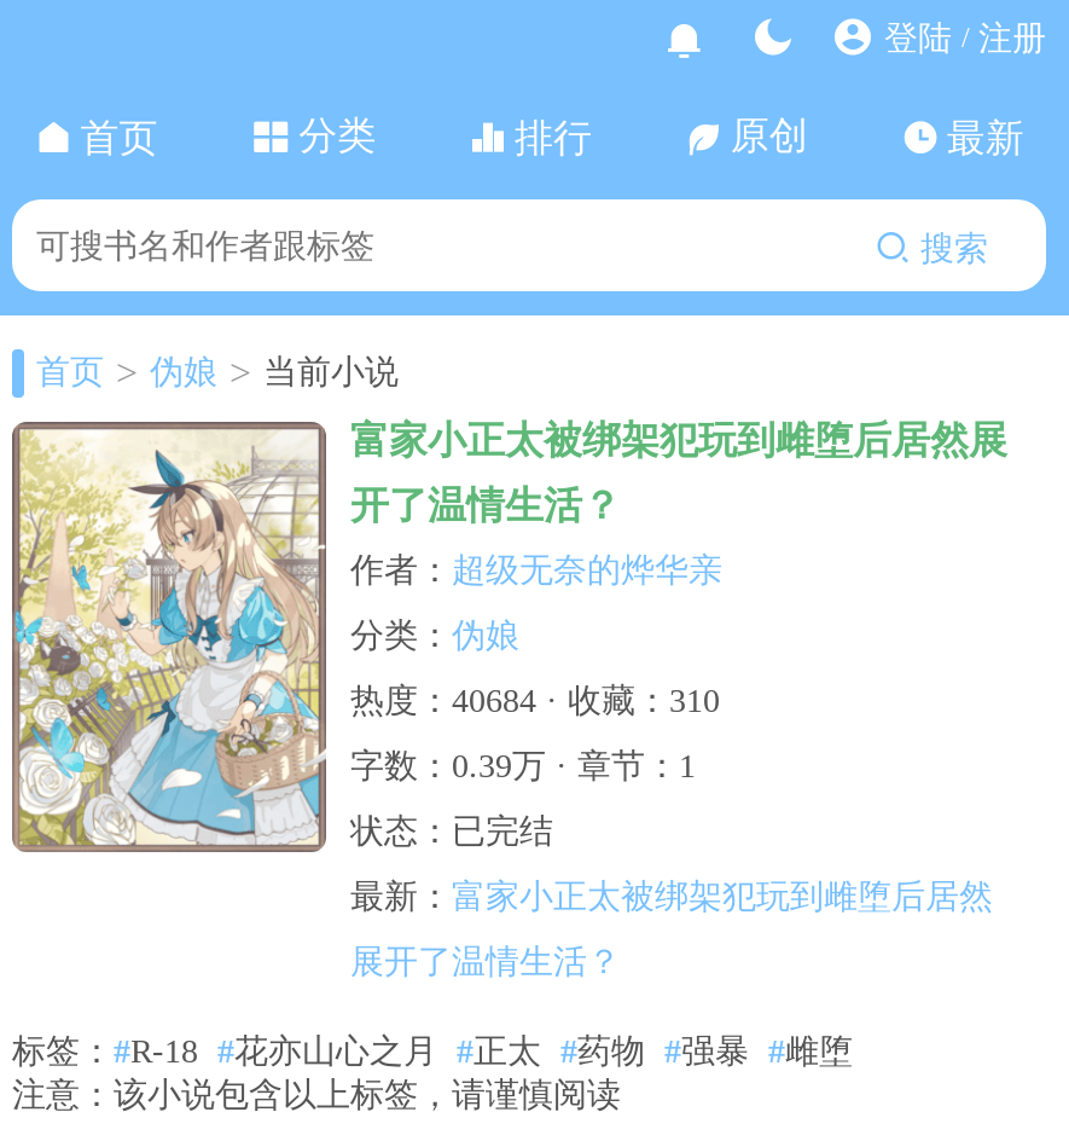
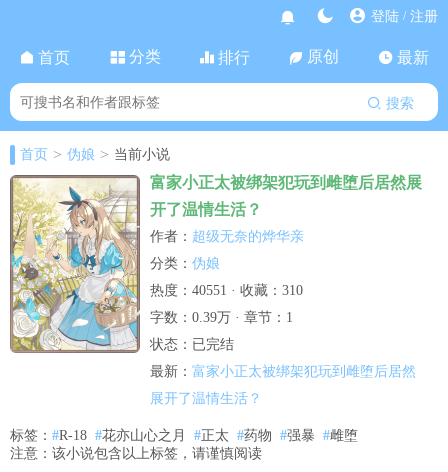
- 热度：40684 · 收藏：310
+ 热度：40551 · 收藏：310
